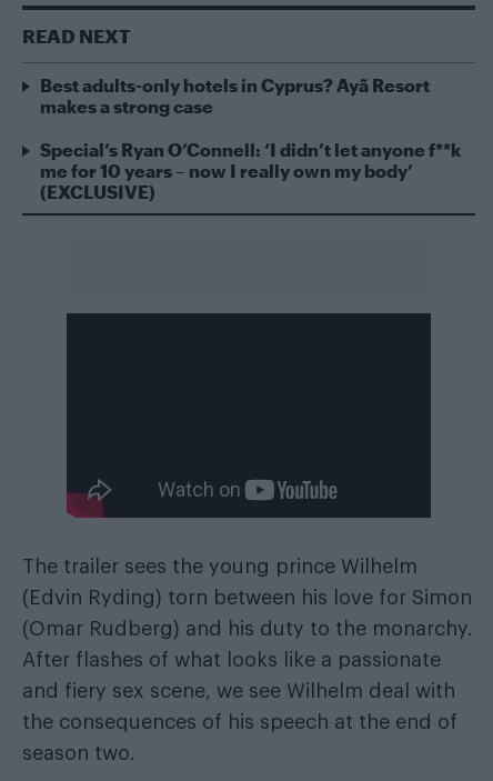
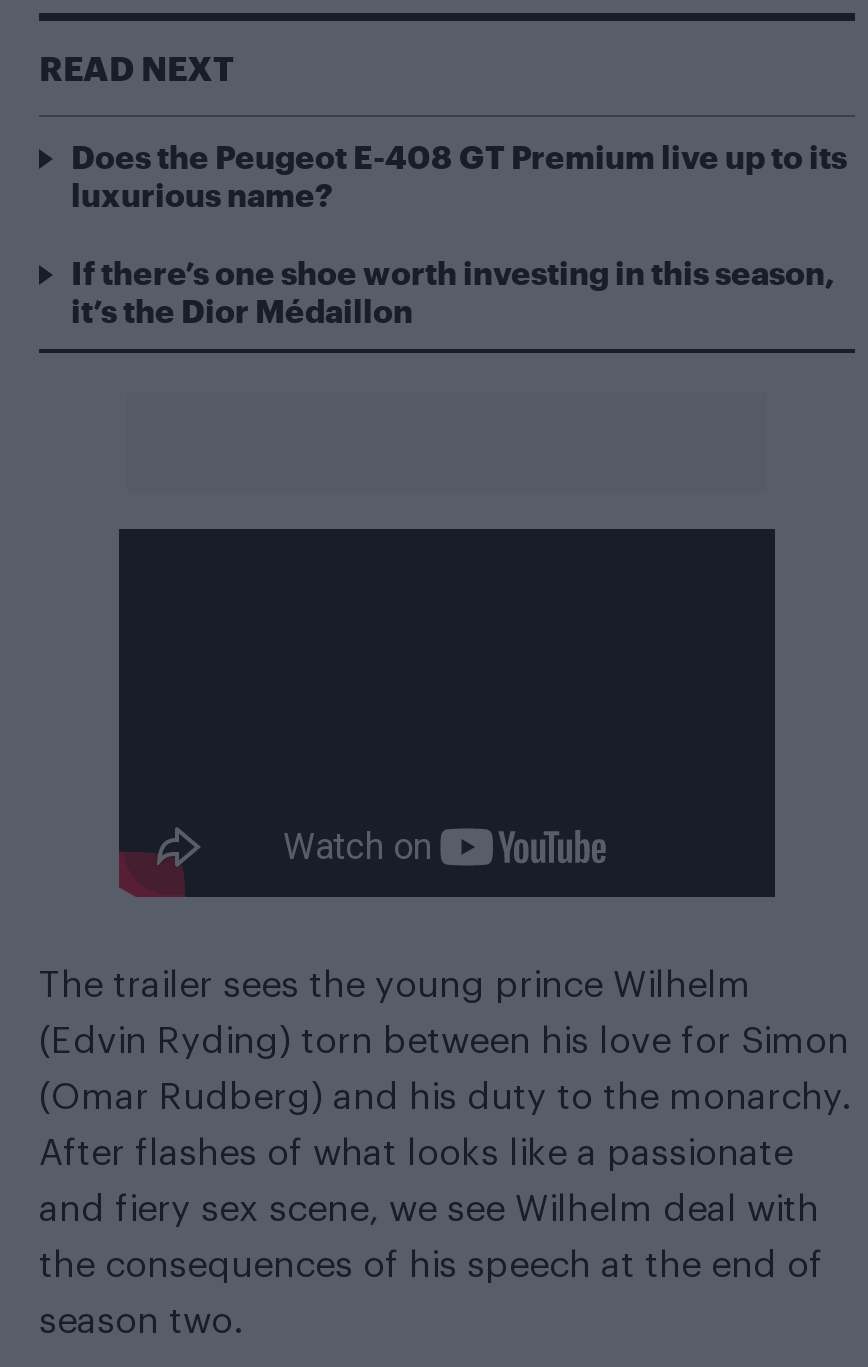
- Best adults-only hotels in Cyprus? Ayã Resort
- makes a strong case
+ Does the Peugeot E-408 GT Premium live up to its
+ luxurious name?

- Special’s Ryan O’Connell: ‘I didn’t let anyone f**k
- me for 10 years – now I really own my body’
- (EXCLUSIVE)
+ If there’s one shoe worth investing in this season,
+ it’s the Dior Médaillon
